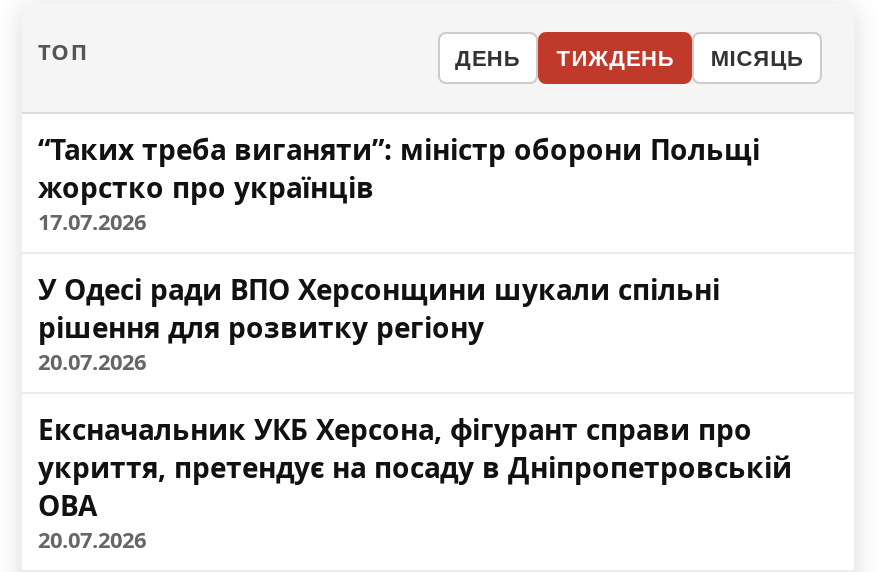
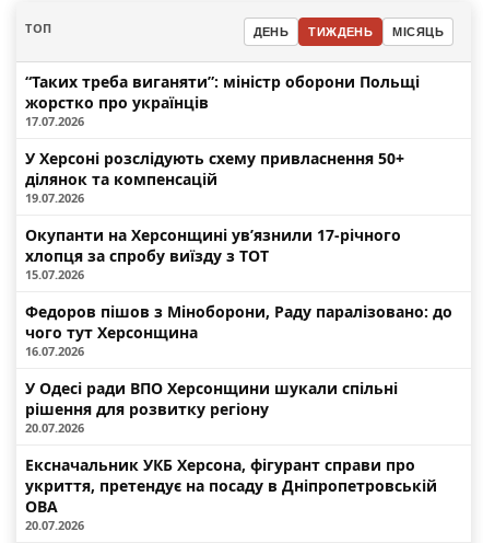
+ У Херсоні розслідують схему привласнення 50+
+ ділянок та компенсацій
+ 19.07.2026
+ Окупанти на Херсонщині ув’язнили 17-річного
+ хлопця за спробу виїзду з ТОТ
+ 15.07.2026
+ Федоров пішов з Міноборони, Раду паралізовано: до
+ чого тут Херсонщина
+ 16.07.2026
